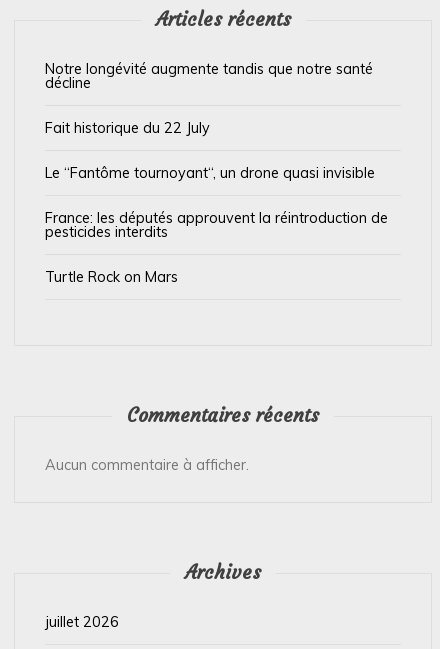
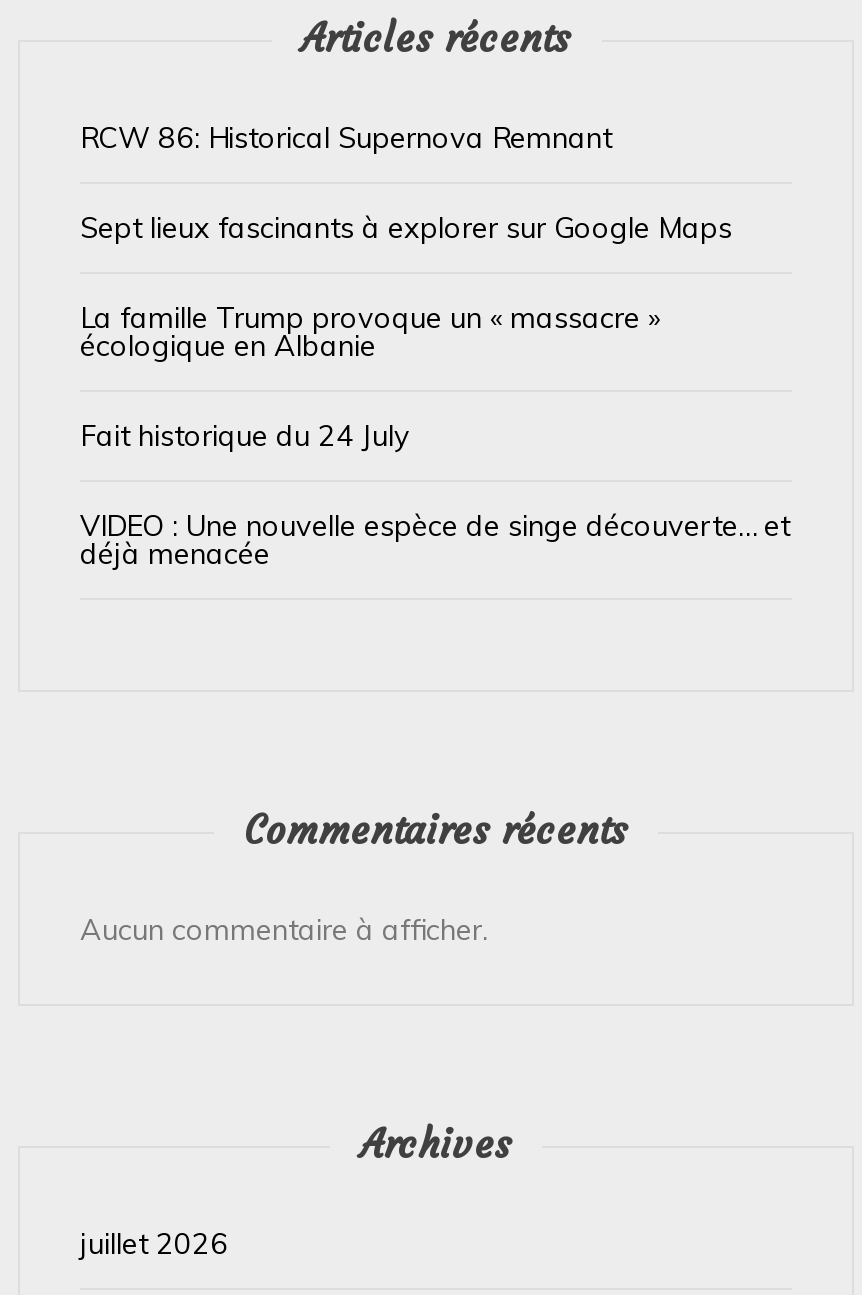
- Notre longévité augmente tandis que notre santé
- décline
+ RCW 86: Historical Supernova Remnant

- Fait historique du 22 July
+ Sept lieux fascinants à explorer sur Google Maps

- Le “Fantôme tournoyant“, un drone quasi invisible
+ La famille Trump provoque un « massacre »
+ écologique en Albanie

- France: les députés approuvent la réintroduction de
- pesticides interdits
+ Fait historique du 24 July

- Turtle Rock on Mars
+ VIDEO : Une nouvelle espèce de singe découverte… et
+ déjà menacée
